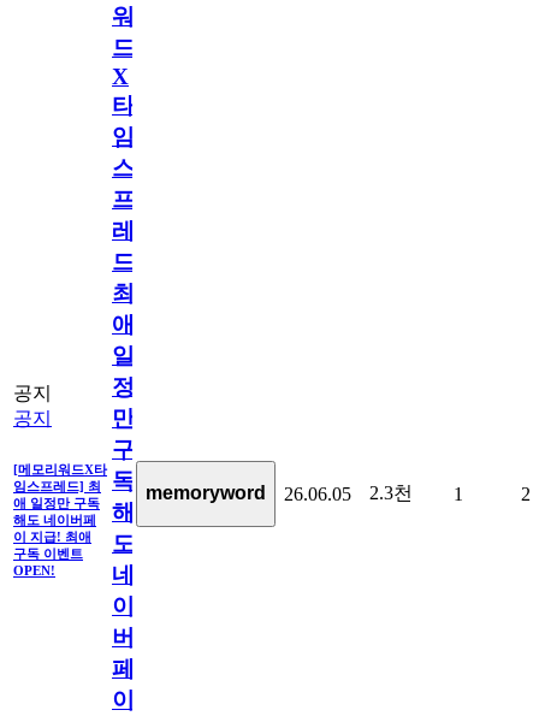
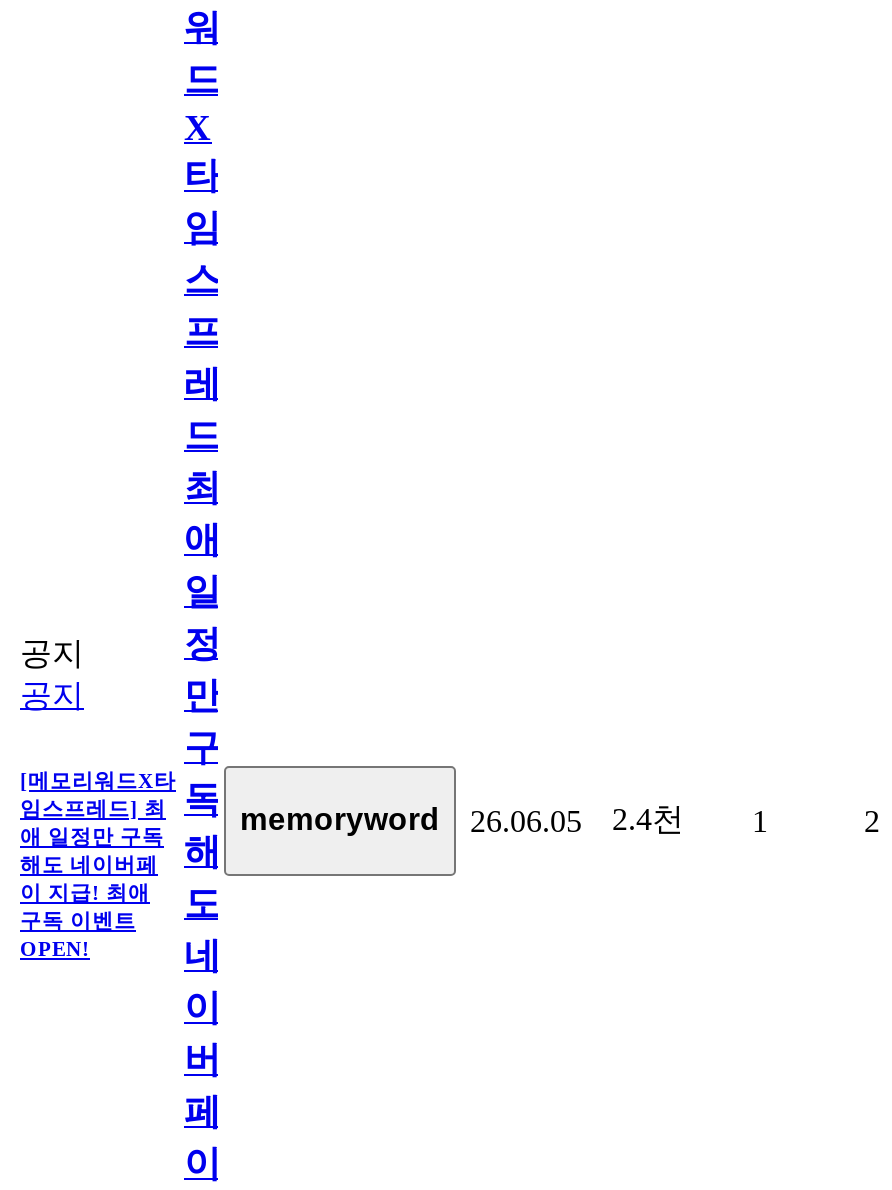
- [메모리워드X타 임스프레드] 최 독 memoryword 26.06.05 2.3천 1
+ [메모리워드X타 임스프레드] 최 독 memoryword 26.06.05 2.4천 1
